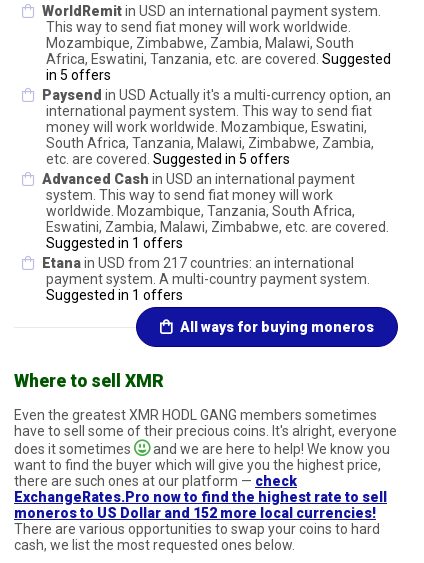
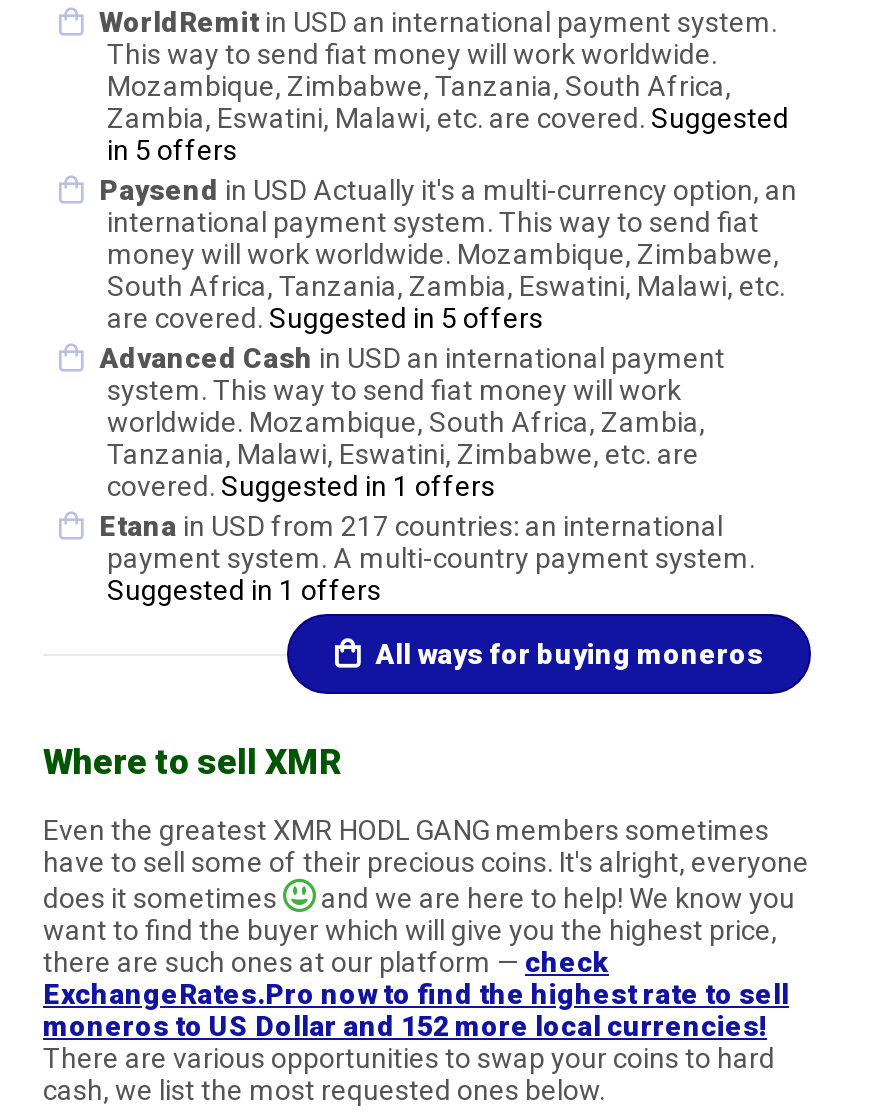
- Mozambique, Zimbabwe, Zambia, Malawi, South
+ Mozambique, Zimbabwe, Tanzania, South Africa,

- Africa, Eswatini, Tanzania, etc. are covered. Suggested
+ Zambia, Eswatini, Malawi, etc. are covered. Suggested

- money will work worldwide. Mozambique, Eswatini,
- South Africa, Tanzania, Malawi, Zimbabwe, Zambia,
- etc. are covered. Suggested in 5 offers
+ money will work worldwide. Mozambique, Zimbabwe,
+ South Africa, Tanzania, Zambia, Eswatini, Malawi, etc.
+ are covered. Suggested in 5 offers

- worldwide. Mozambique, Tanzania, South Africa,
- Eswatini, Zambia, Malawi, Zimbabwe, etc. are covered.
- Suggested in 1 offers
+ worldwide. Mozambique, South Africa, Zambia,
+ Tanzania, Malawi, Eswatini, Zimbabwe, etc. are
+ covered. Suggested in 1 offers
